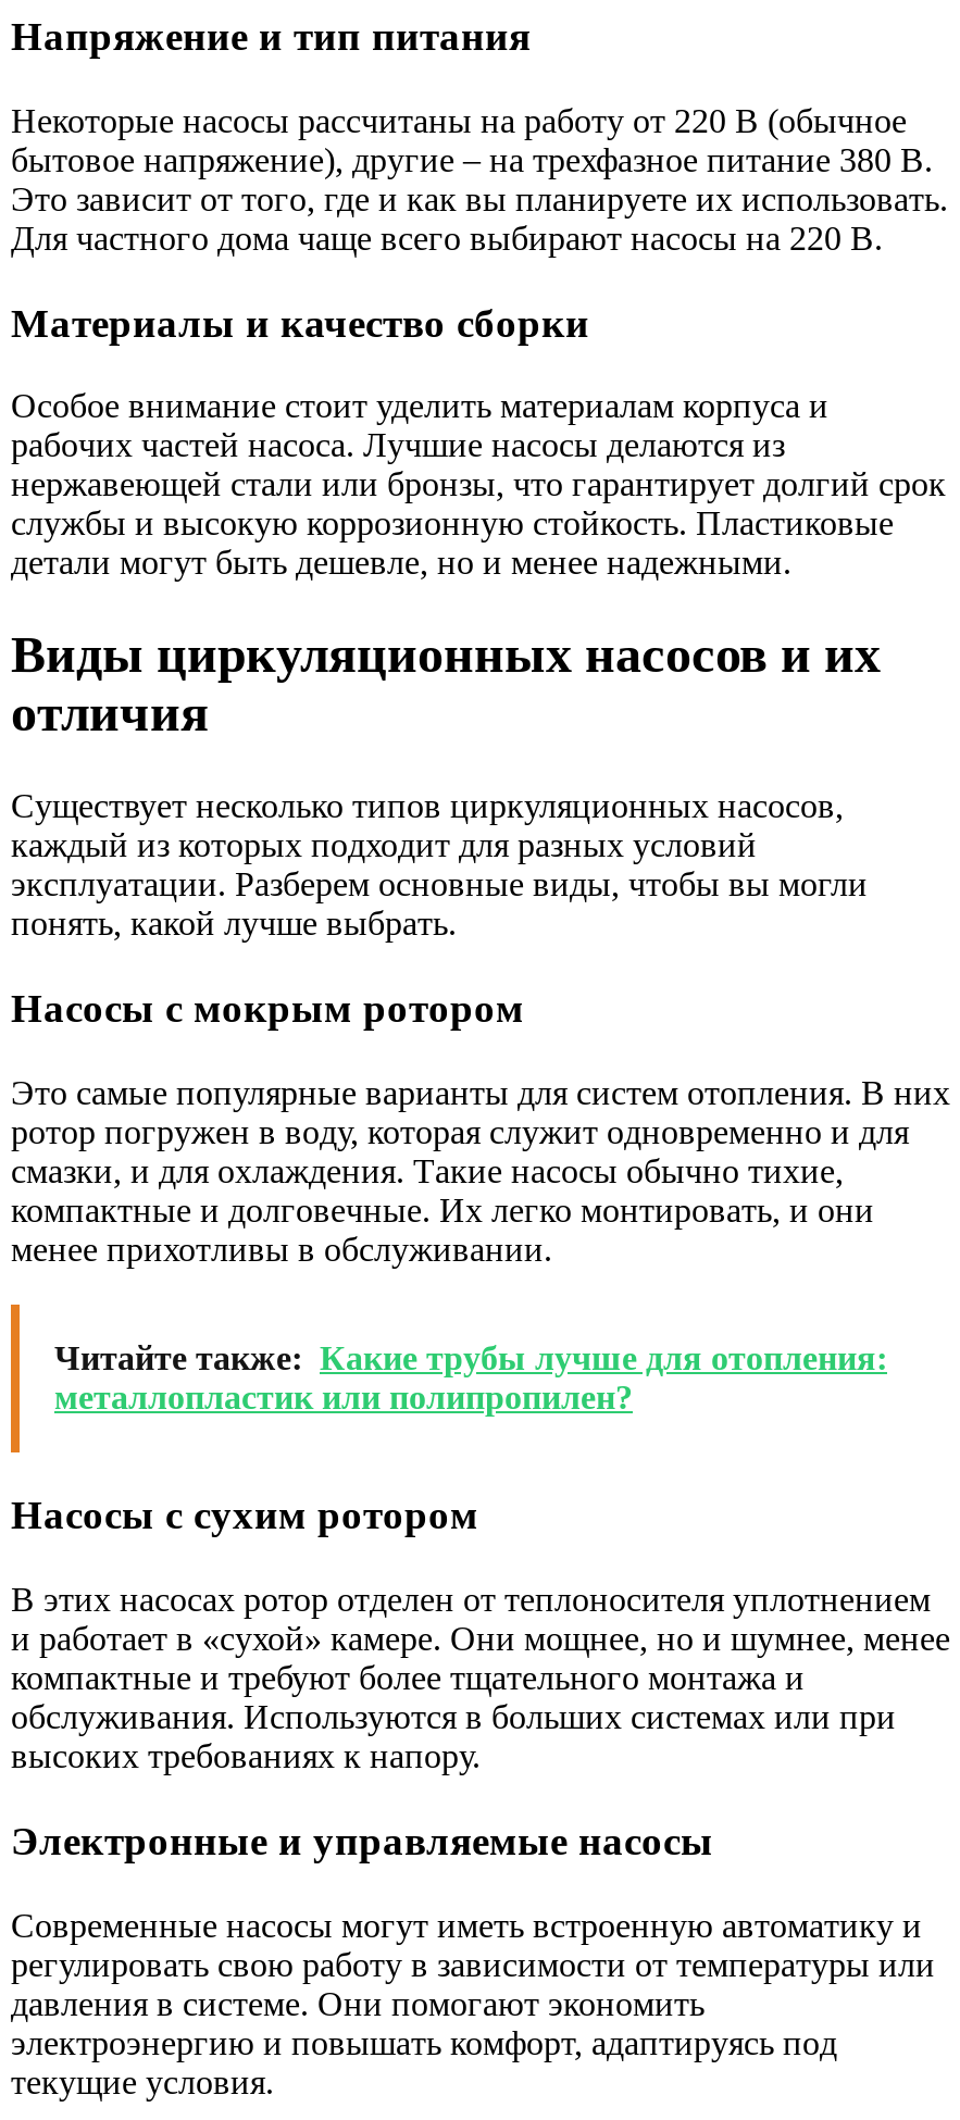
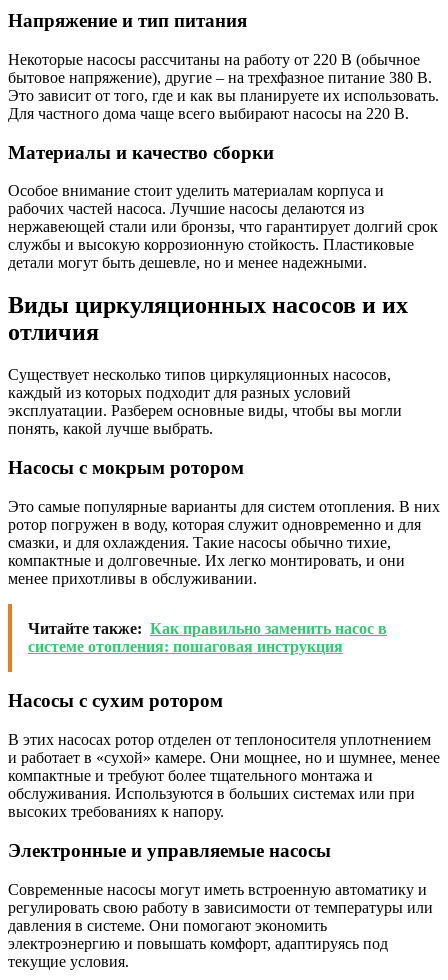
- Читайте также: Какие трубы лучше для отопления:
- металлопластик или полипропилен?
+ Читайте также: Как правильно заменить насос в
+ системе отопления: пошаговая инструкция
